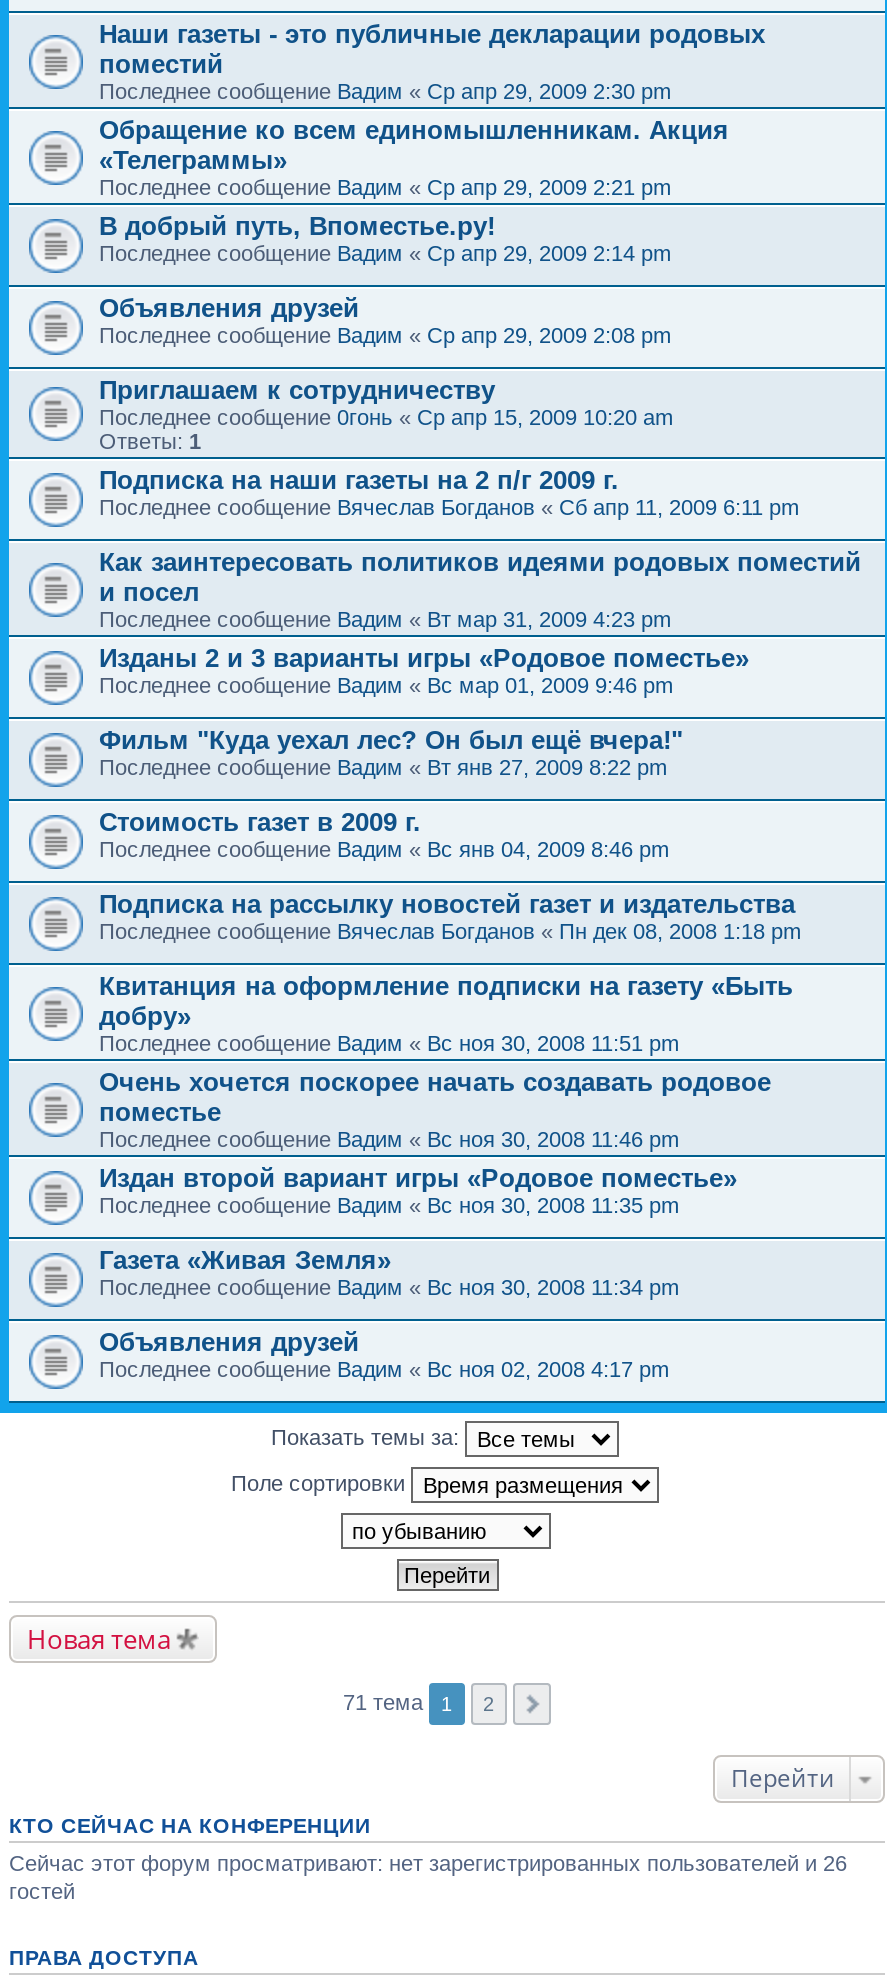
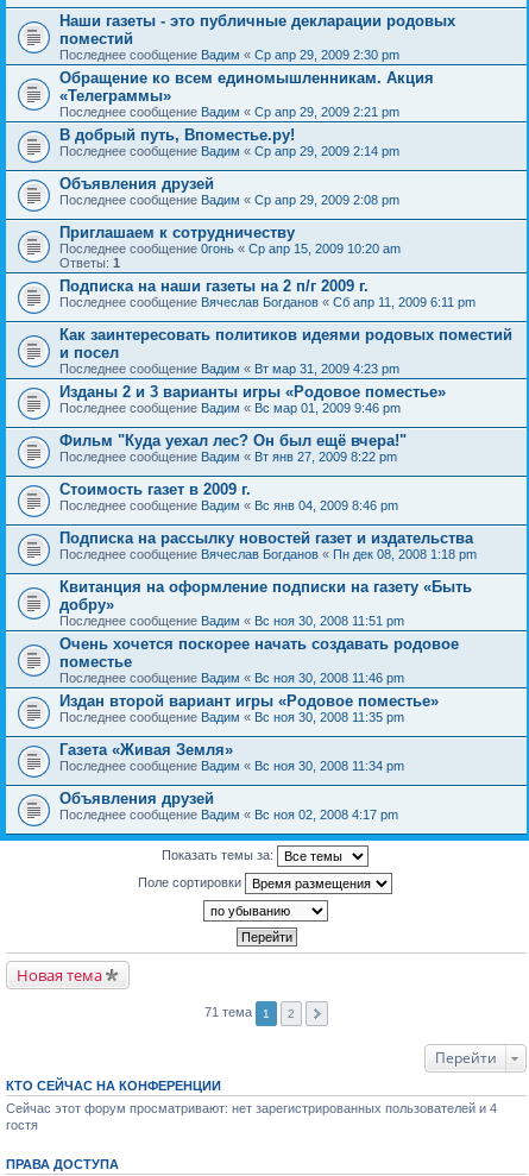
- Сейчас этот форум просматривают: нет зарегистрированных пользователей и 26
- гостей
+ Сейчас этот форум просматривают: нет зарегистрированных пользователей и 4
+ гостя
